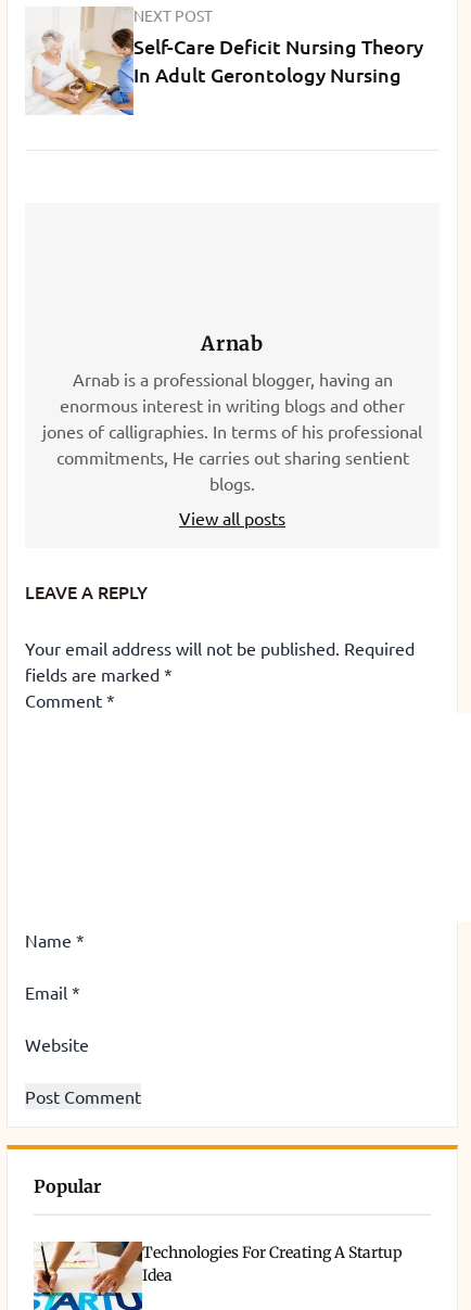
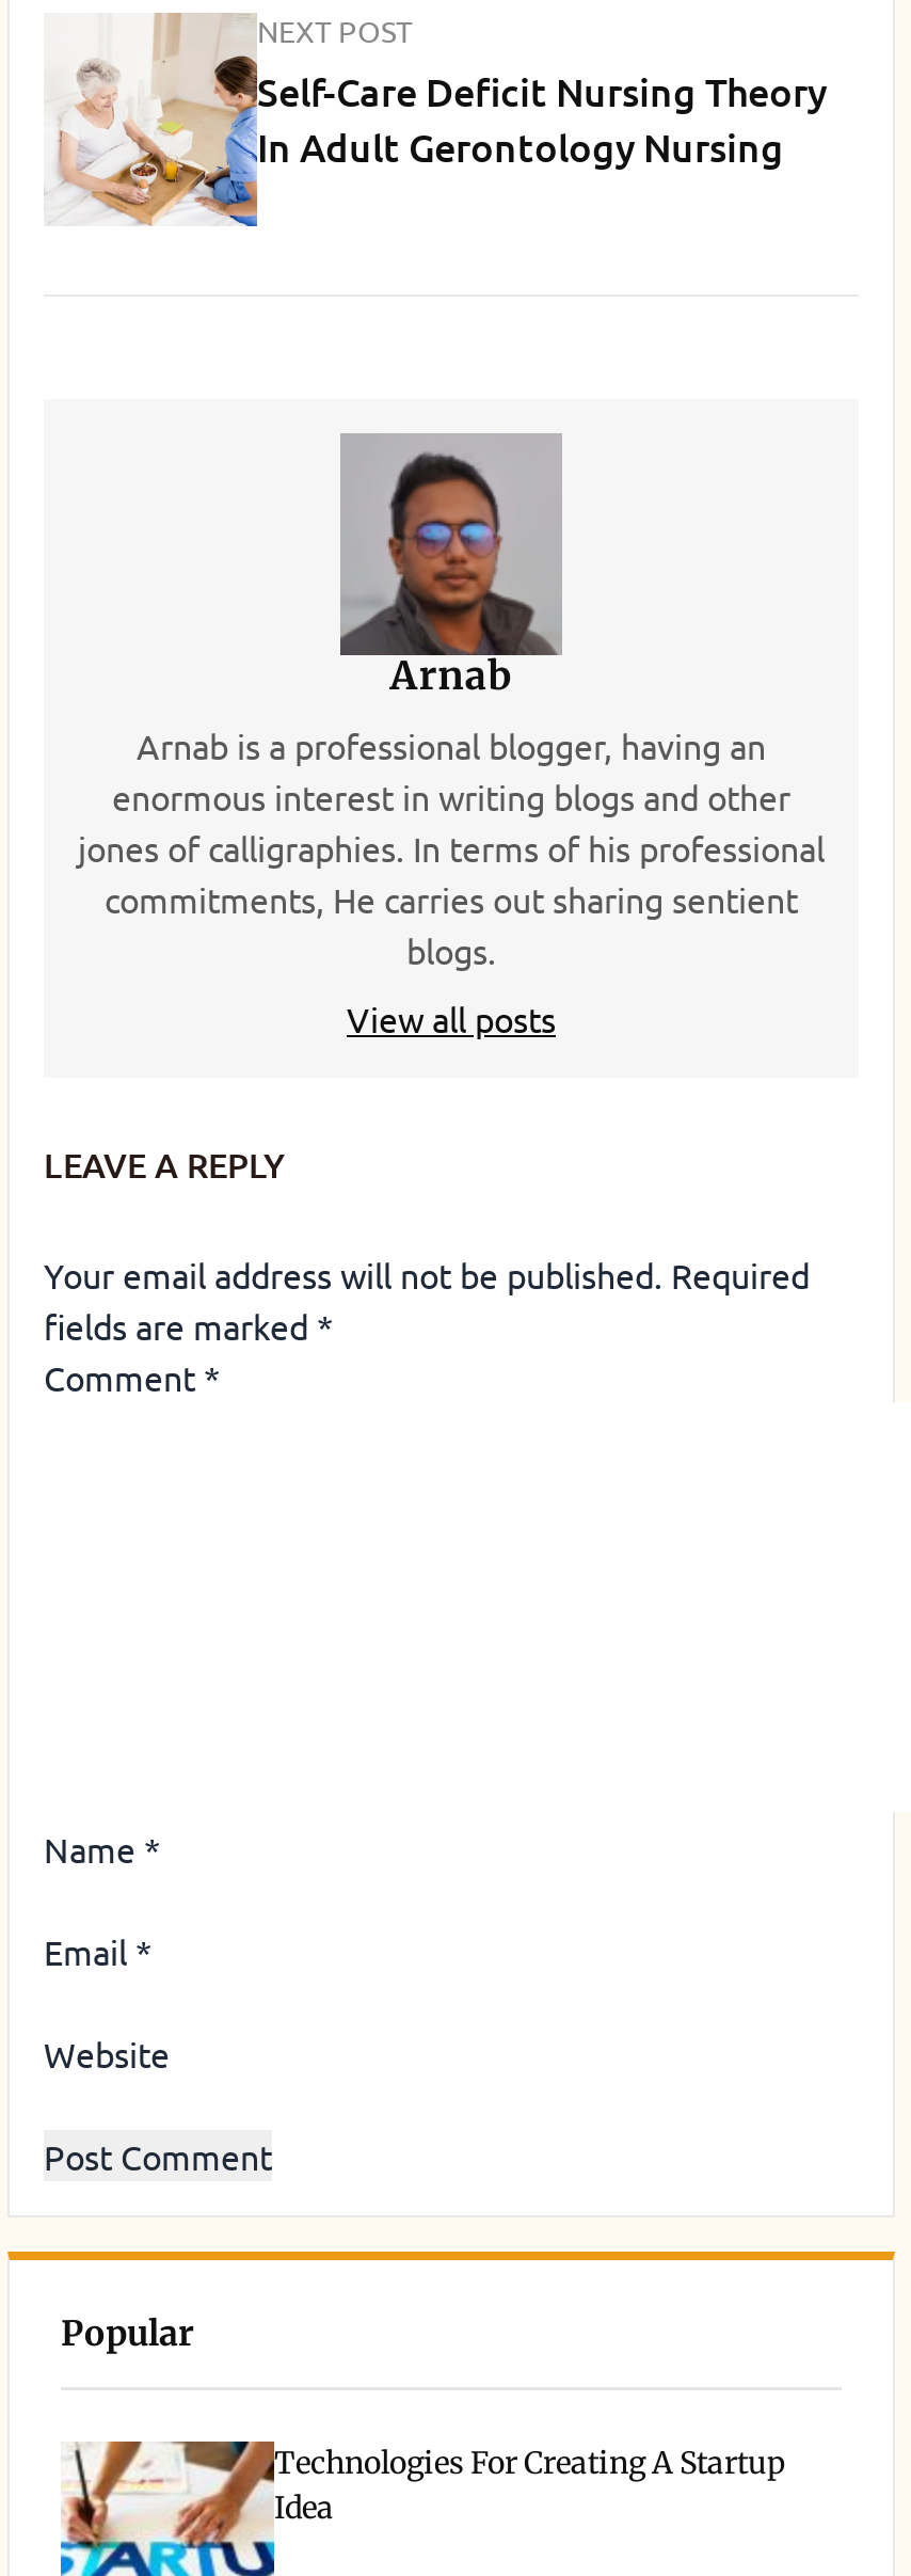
+ [image]
